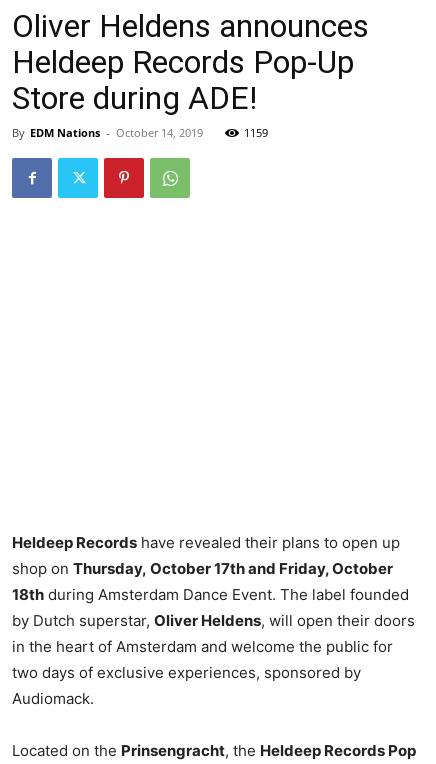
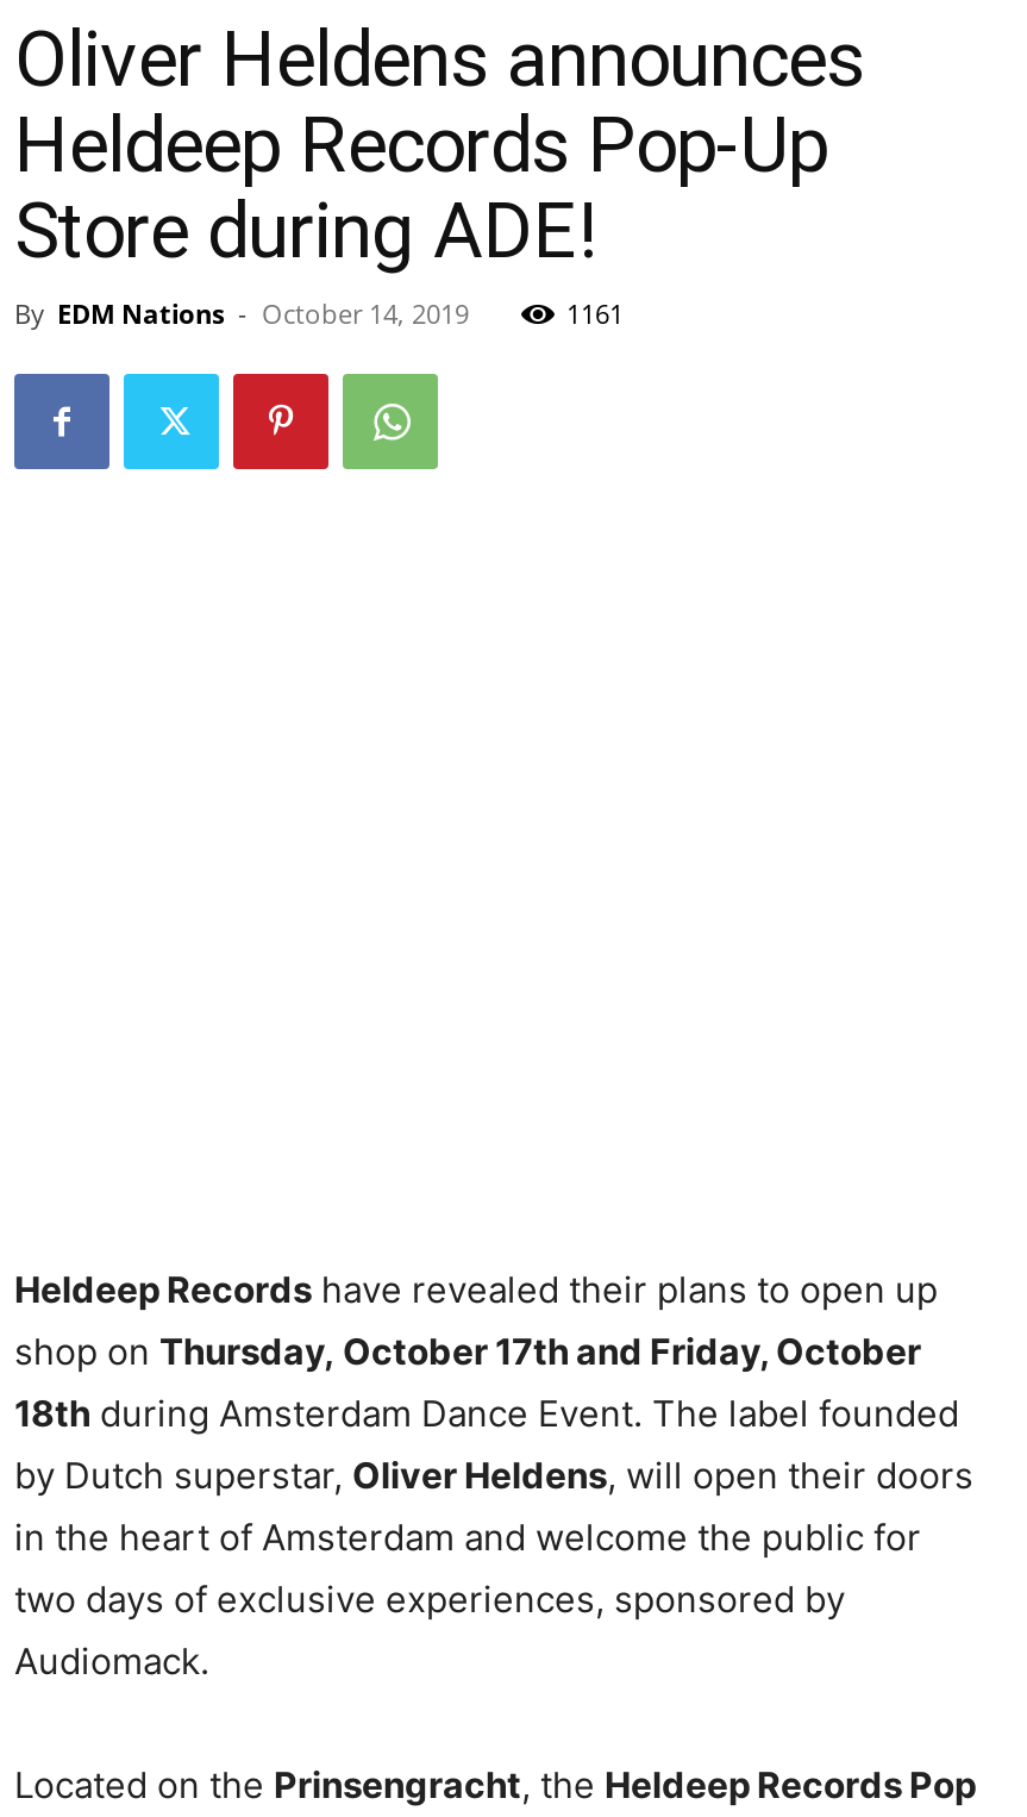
- 1159
+ 1161
